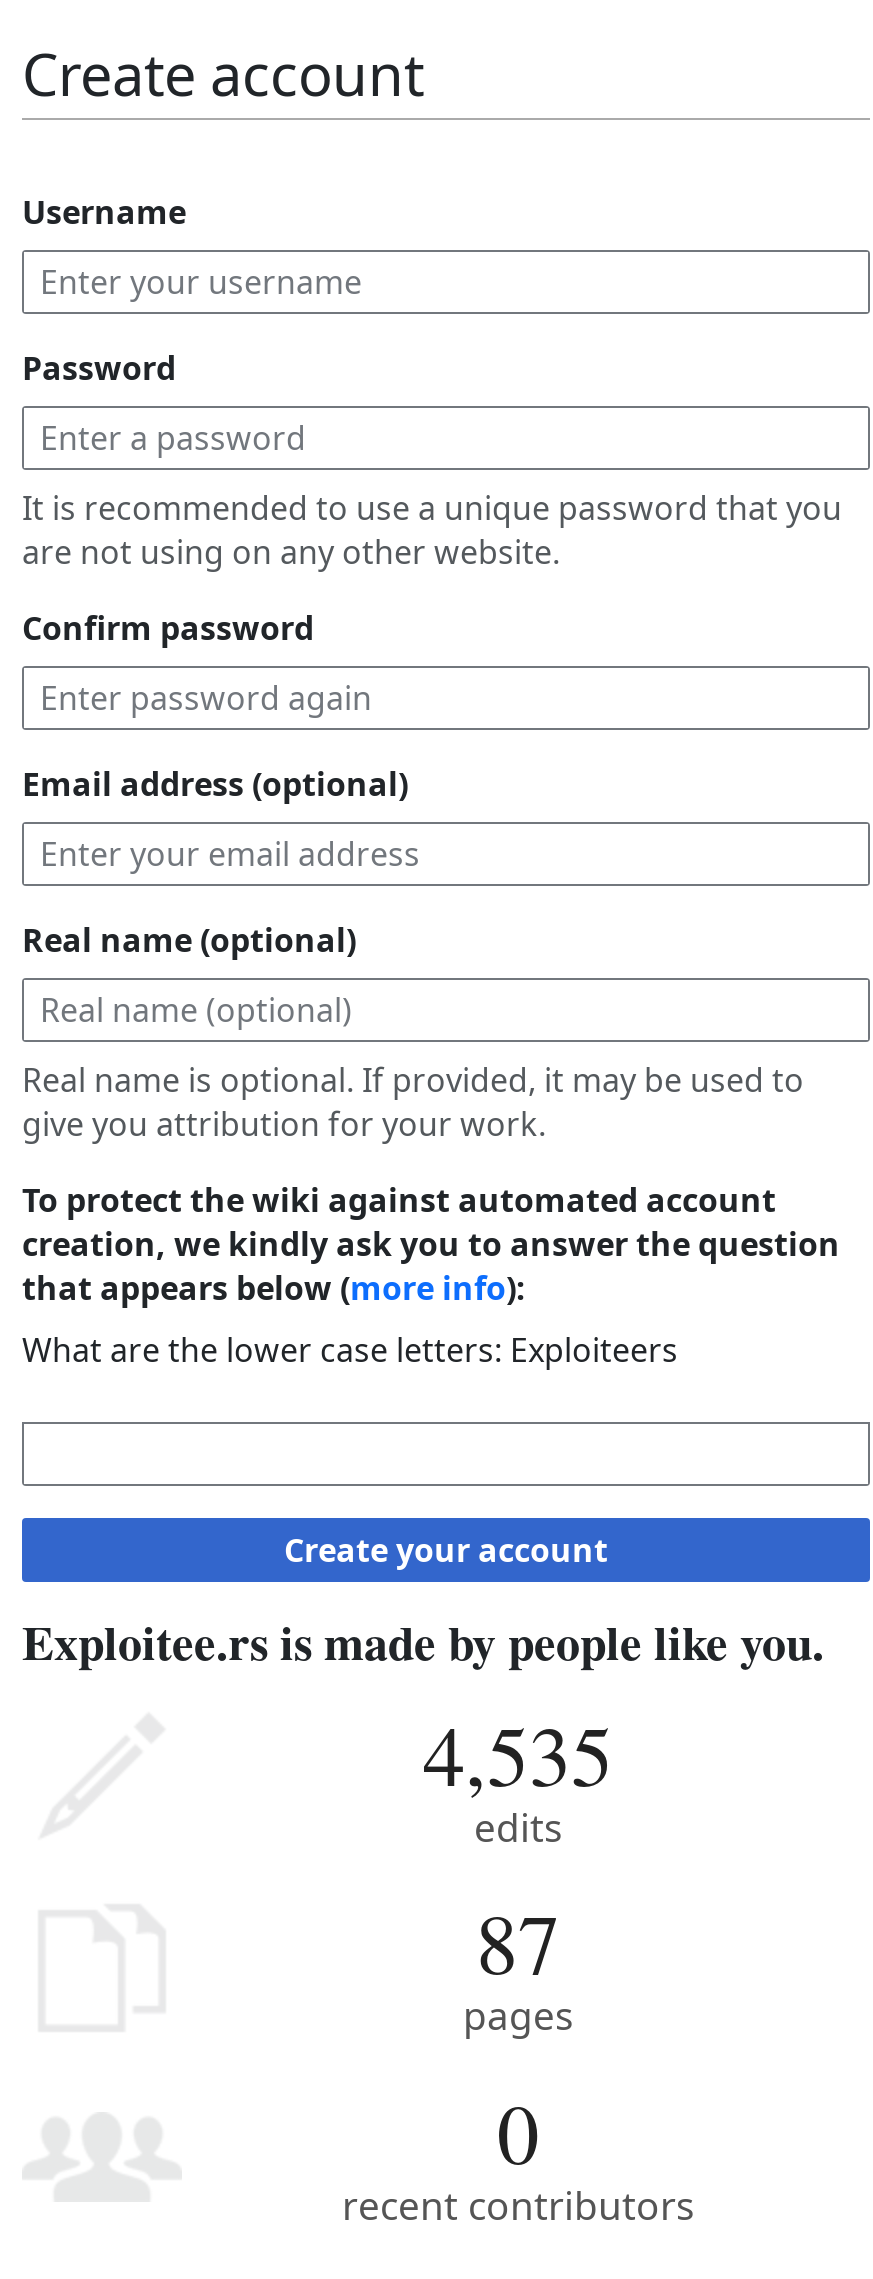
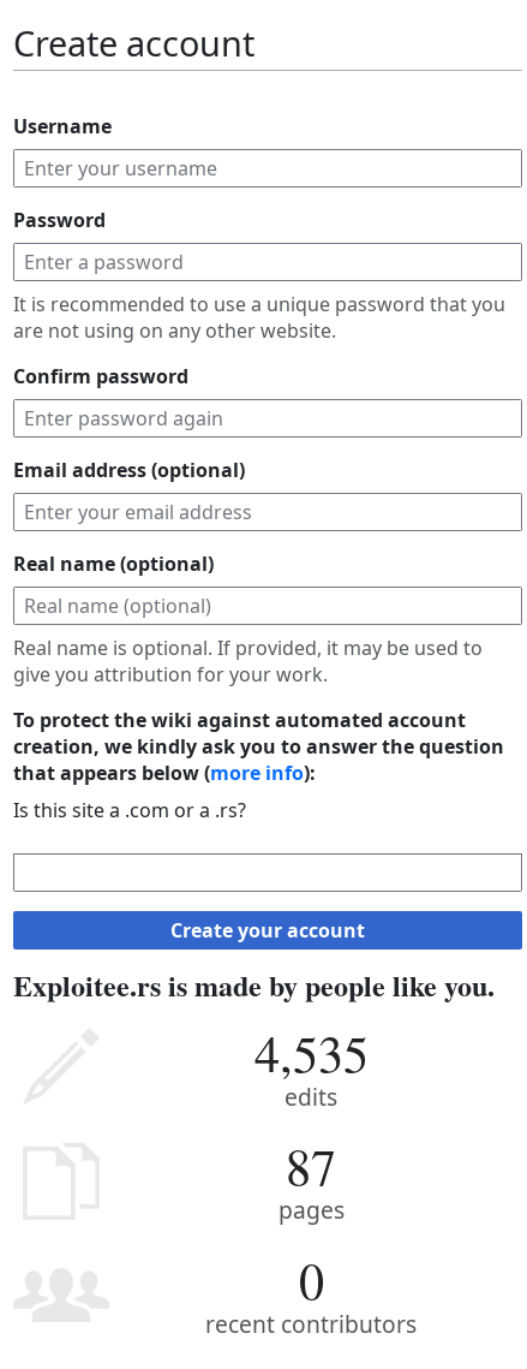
- What are the lower case letters: Exploiteers
+ Is this site a .com or a .rs?
